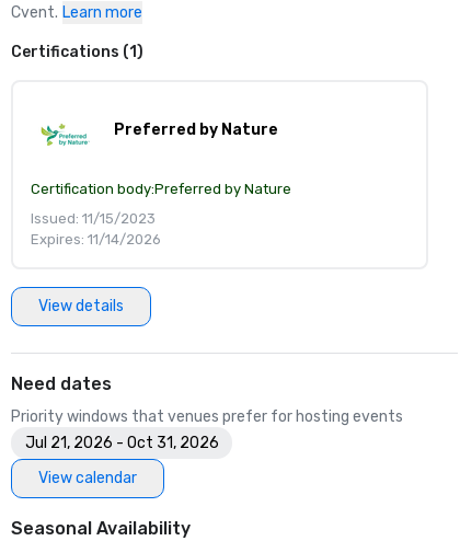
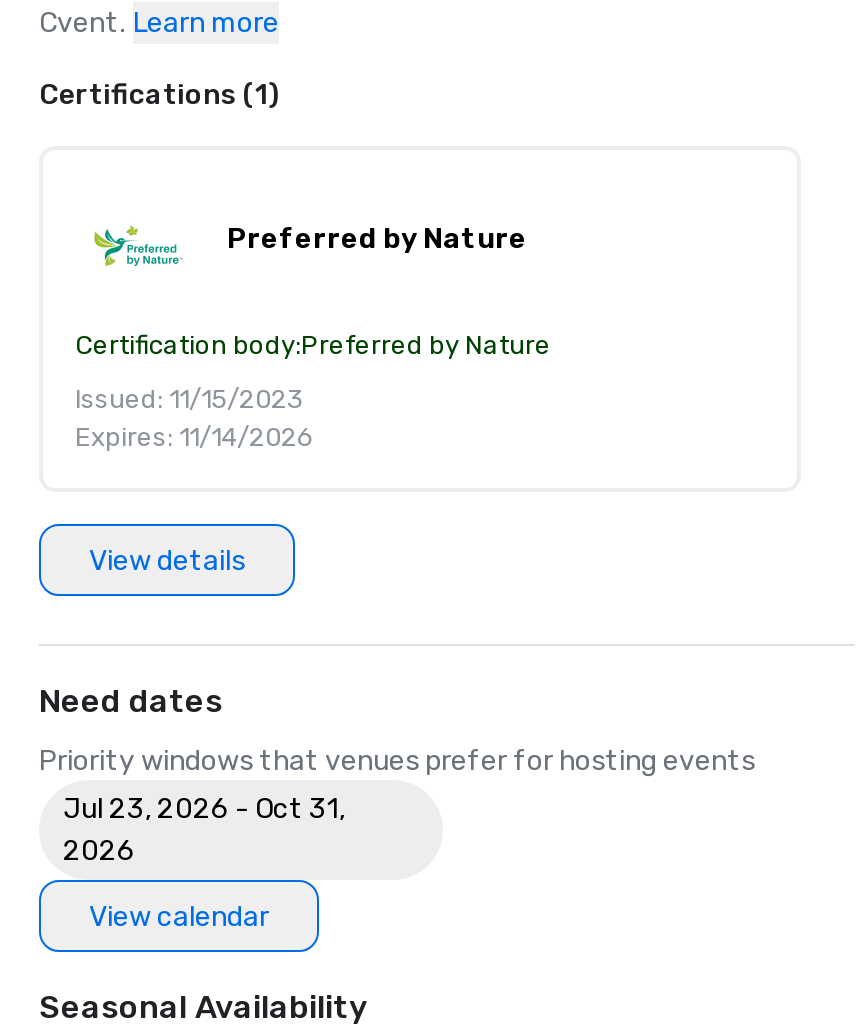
- Jul 21, 2026 - Oct 31, 2026
+ Jul 23, 2026 - Oct 31,
+ 2026
